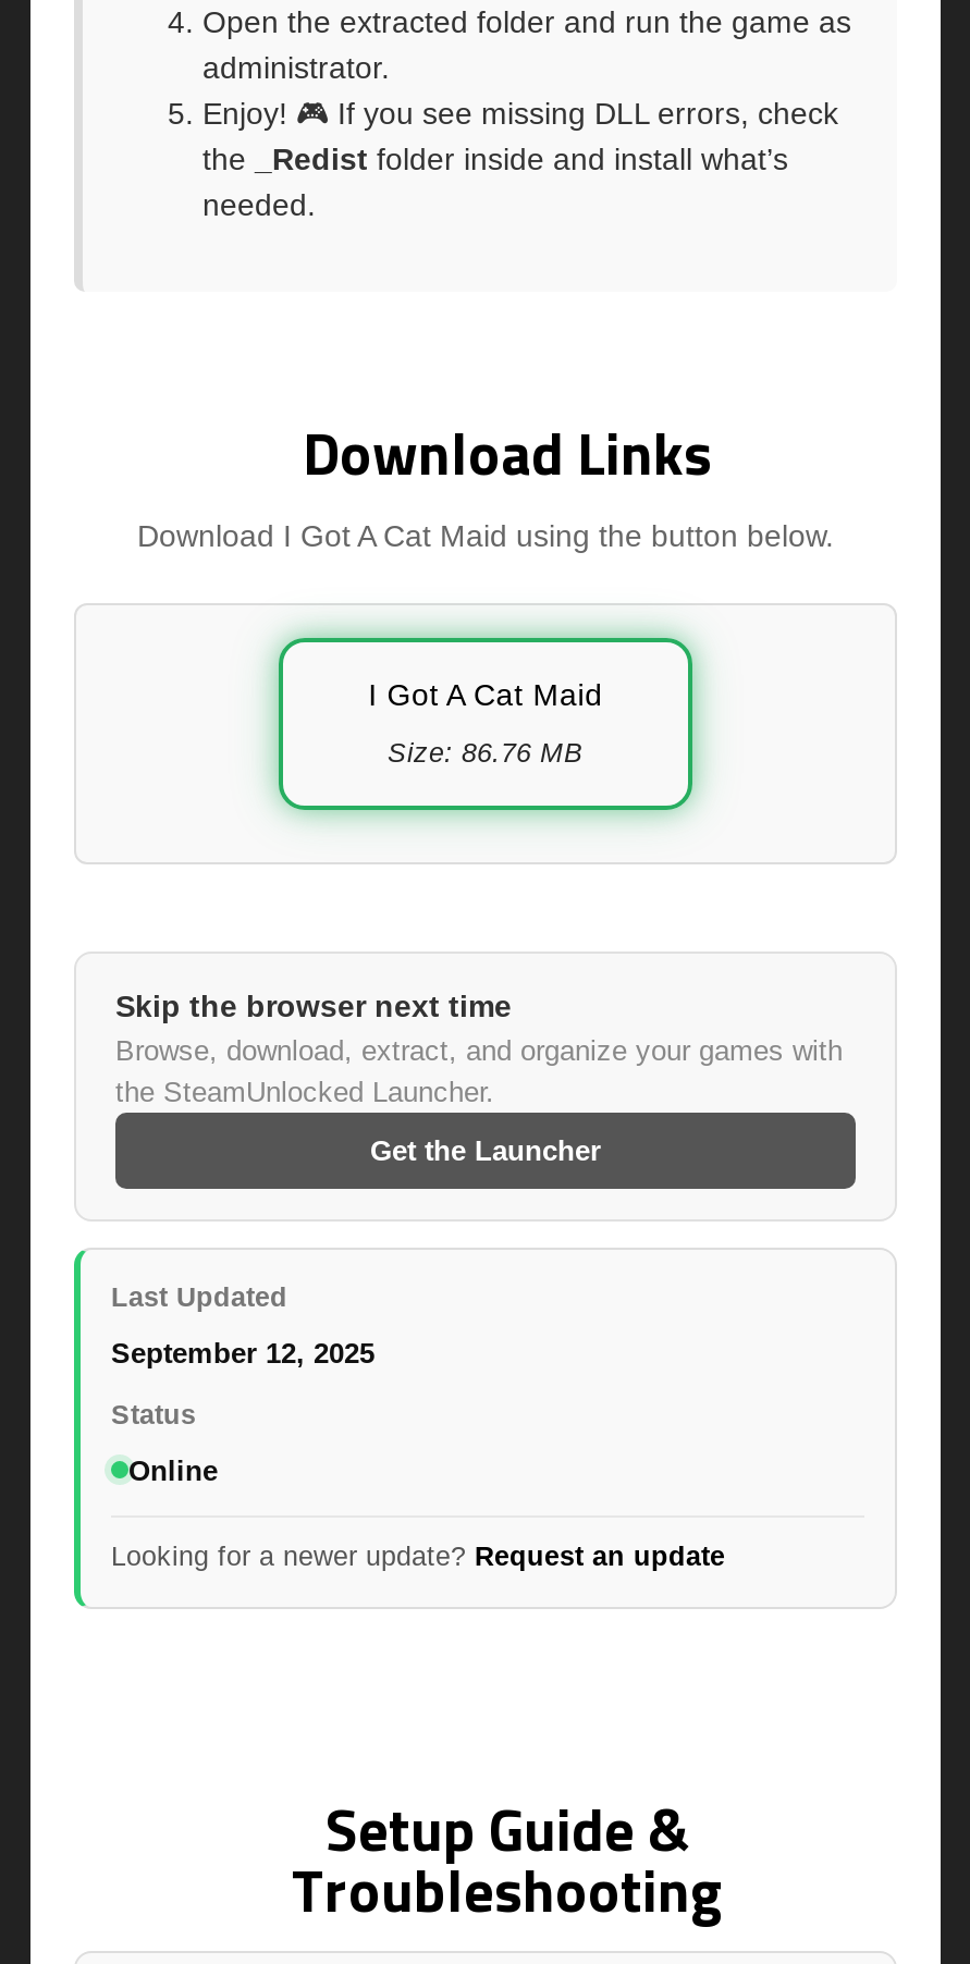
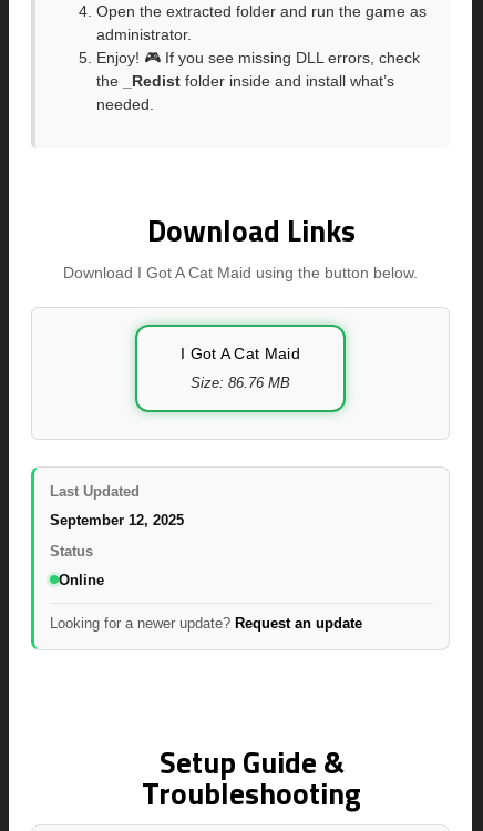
- Skip the browser next time
- Browse, download, extract, and organize your games with
- the SteamUnlocked Launcher.
- Get the Launcher
